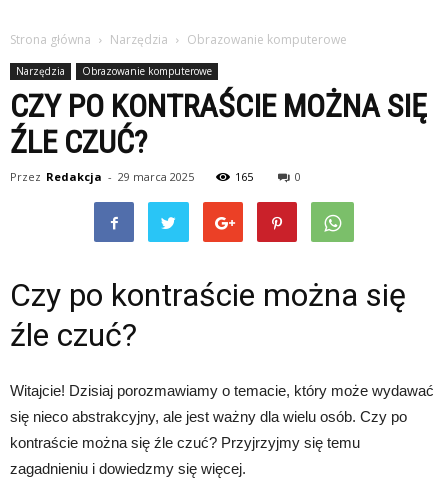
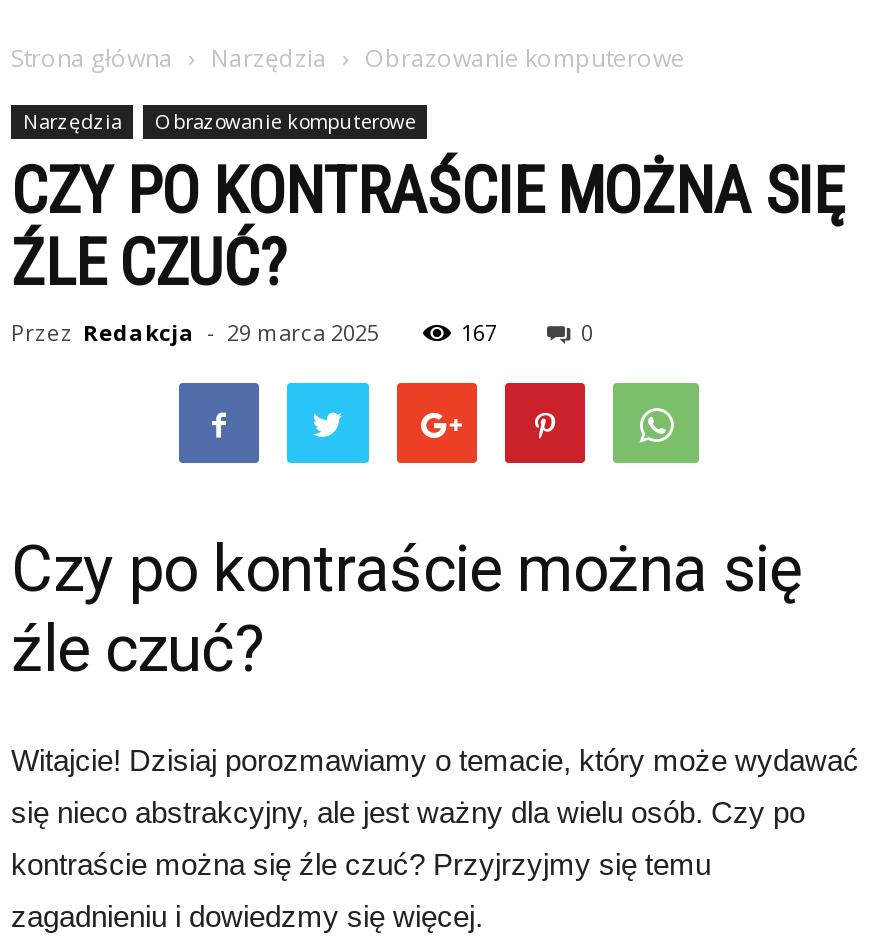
- 165
+ 167
